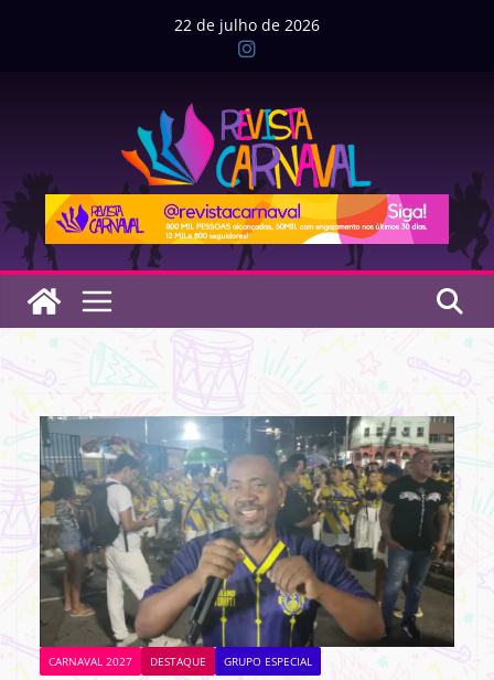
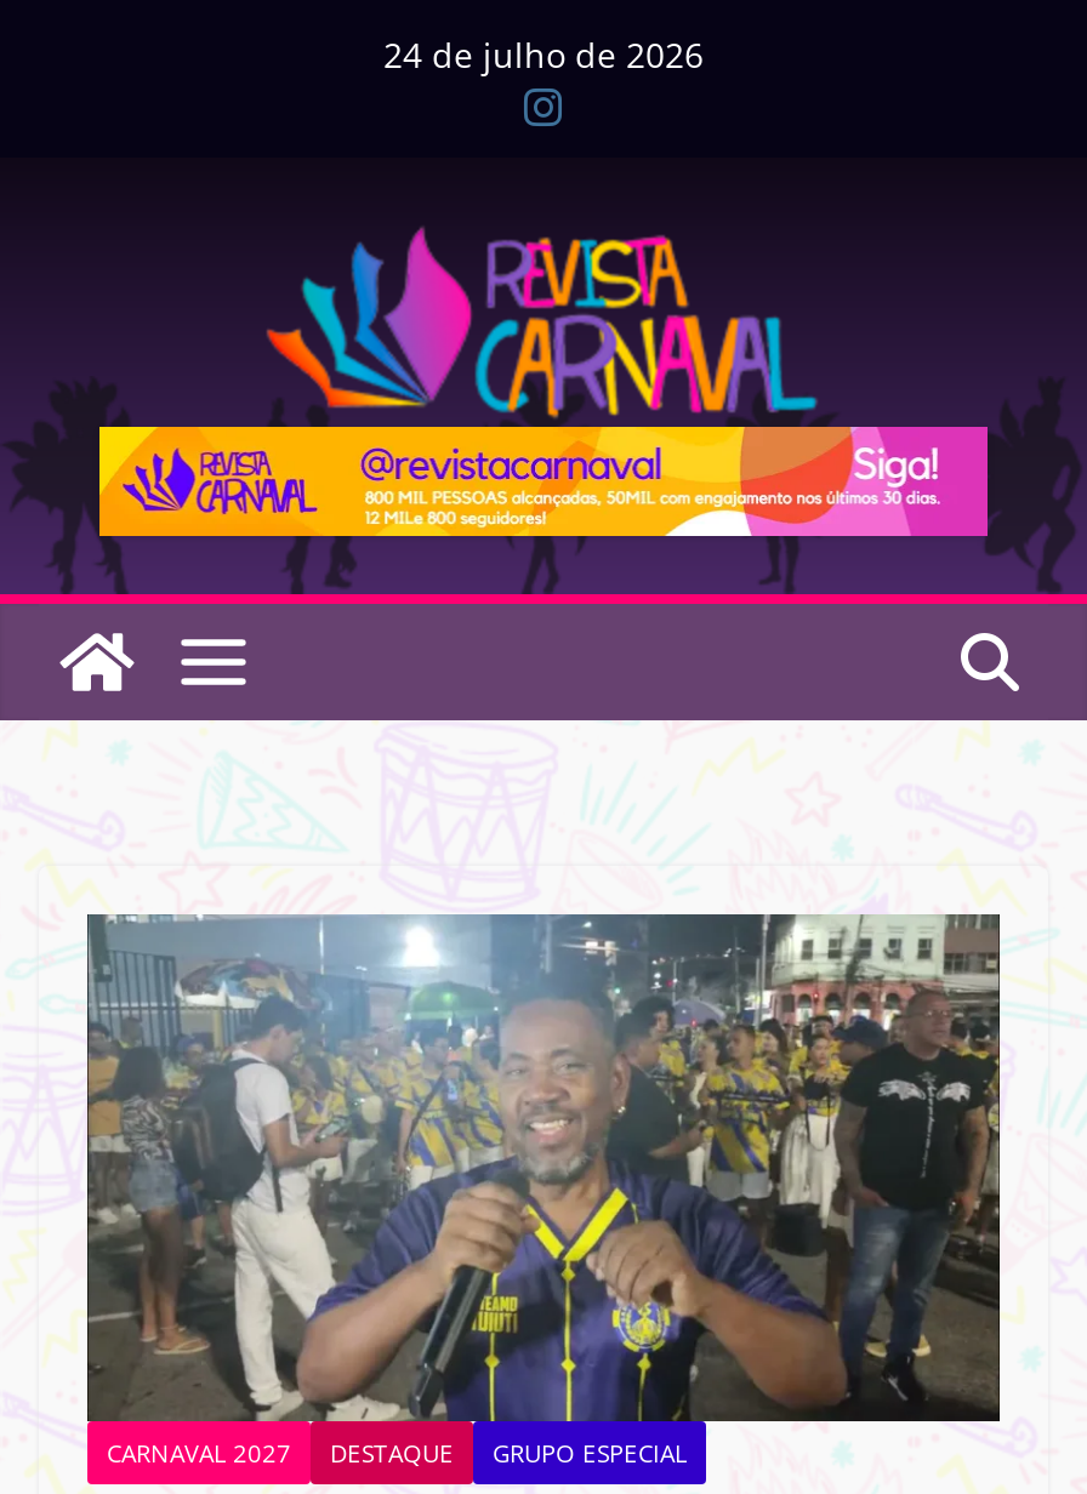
- 22 de julho de 2026
+ 24 de julho de 2026
